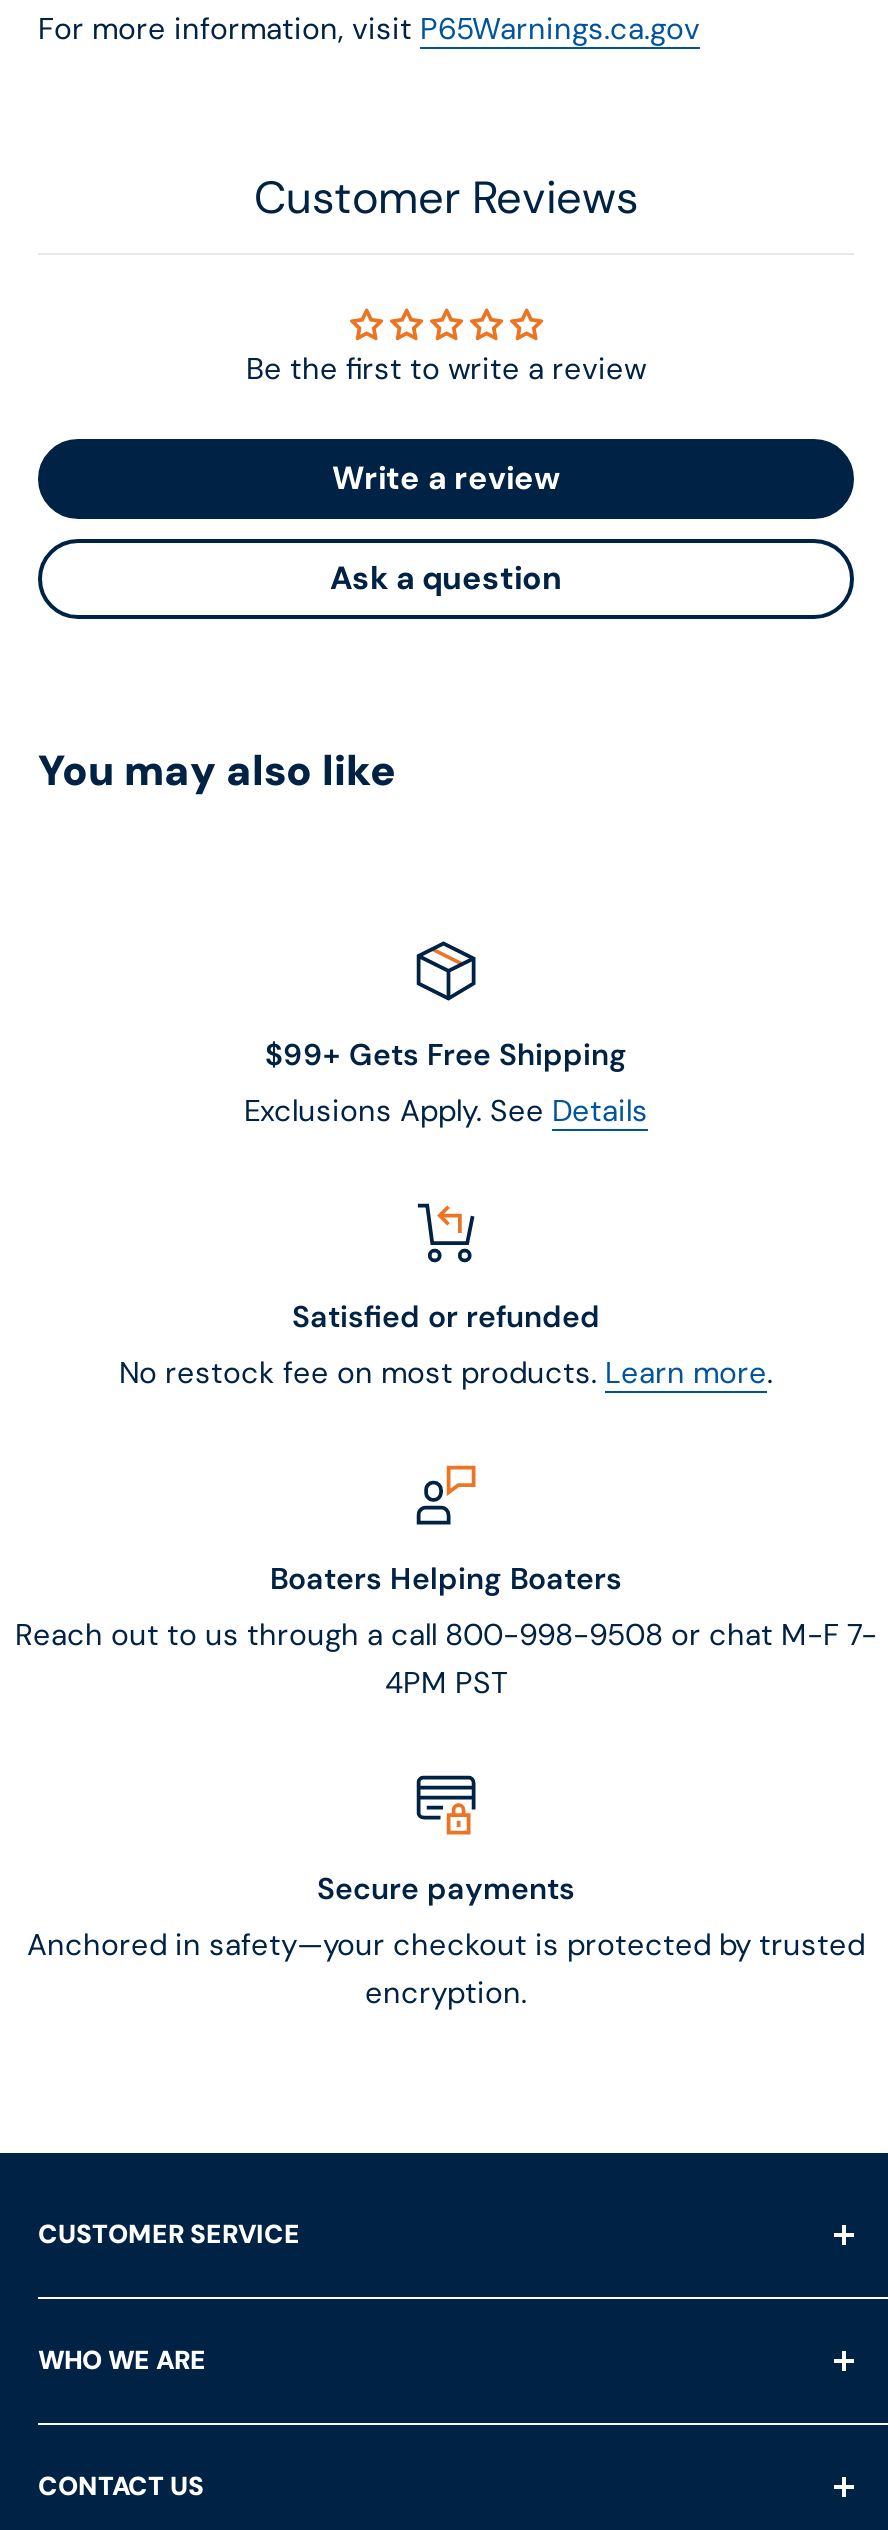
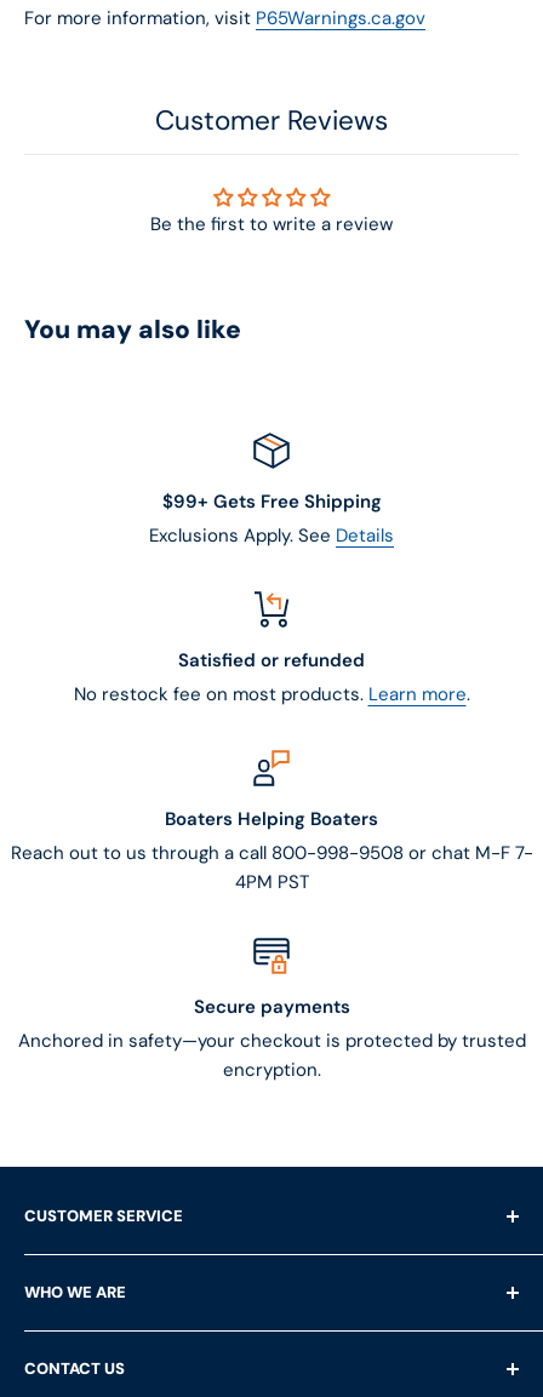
- Write a review
- Ask a question
